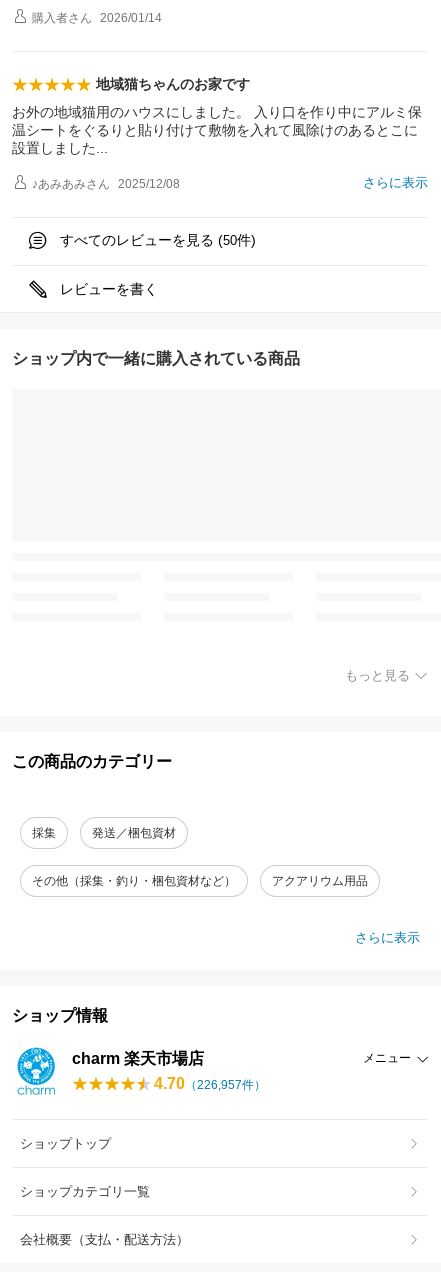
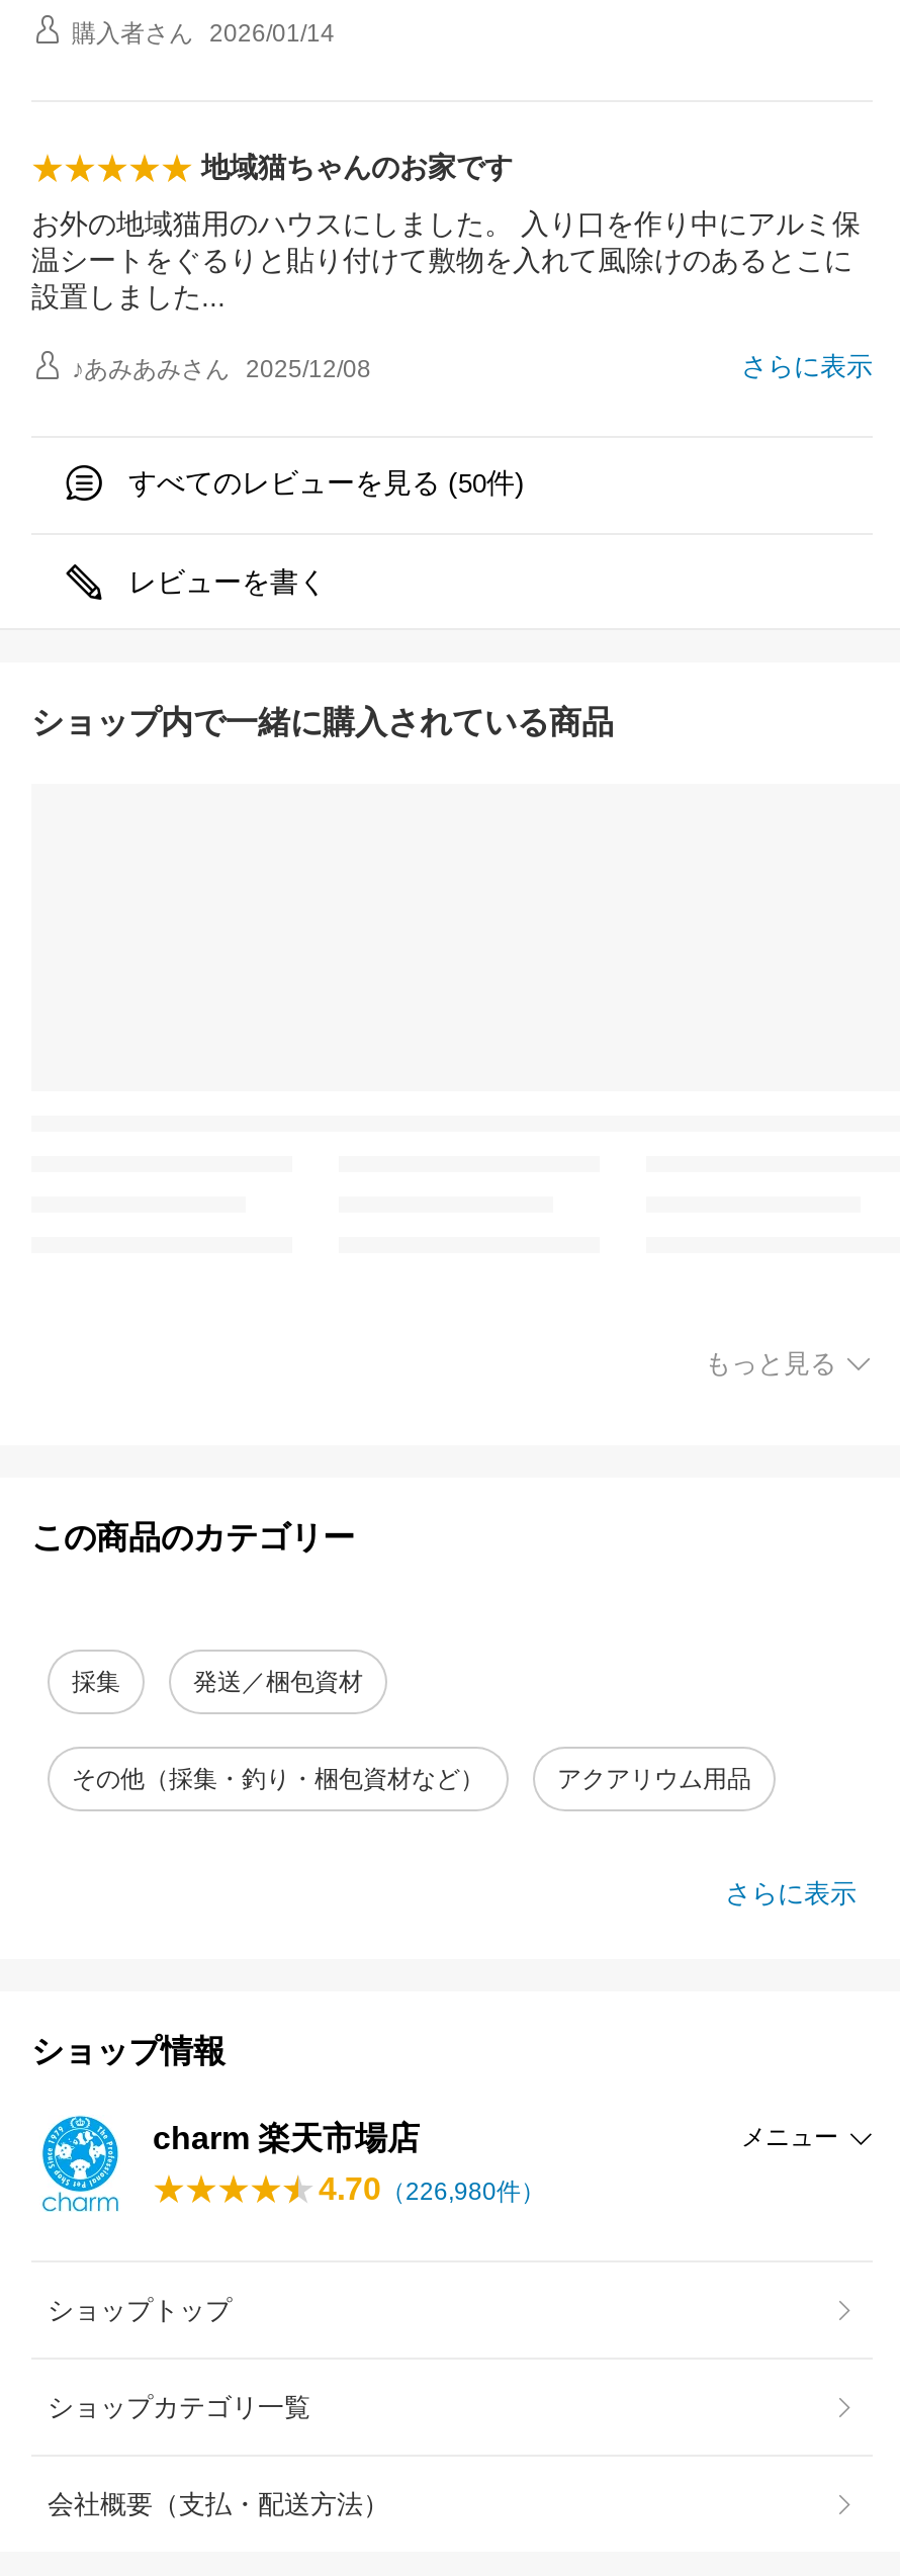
- 4.70（226,957件）
+ 4.70（226,980件）
